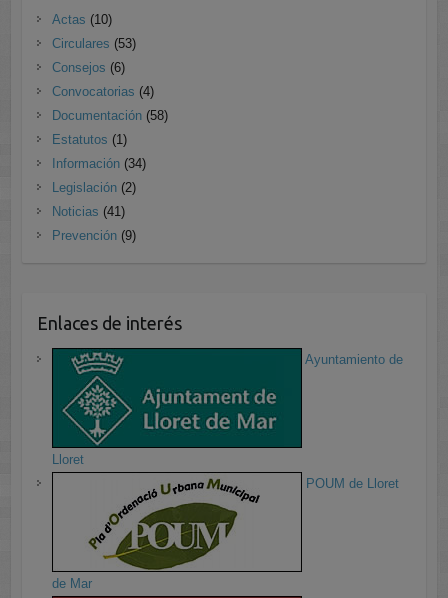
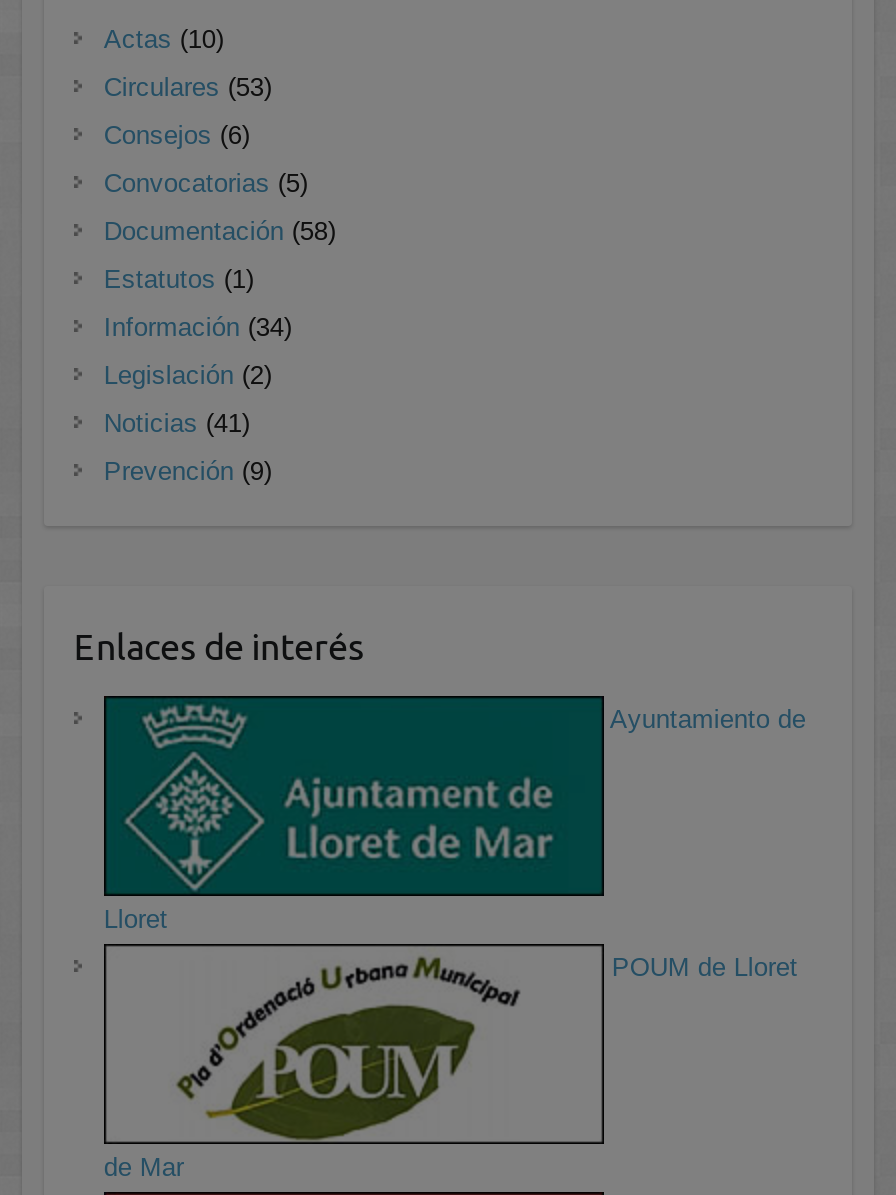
- Convocatorias (4)
+ Convocatorias (5)
